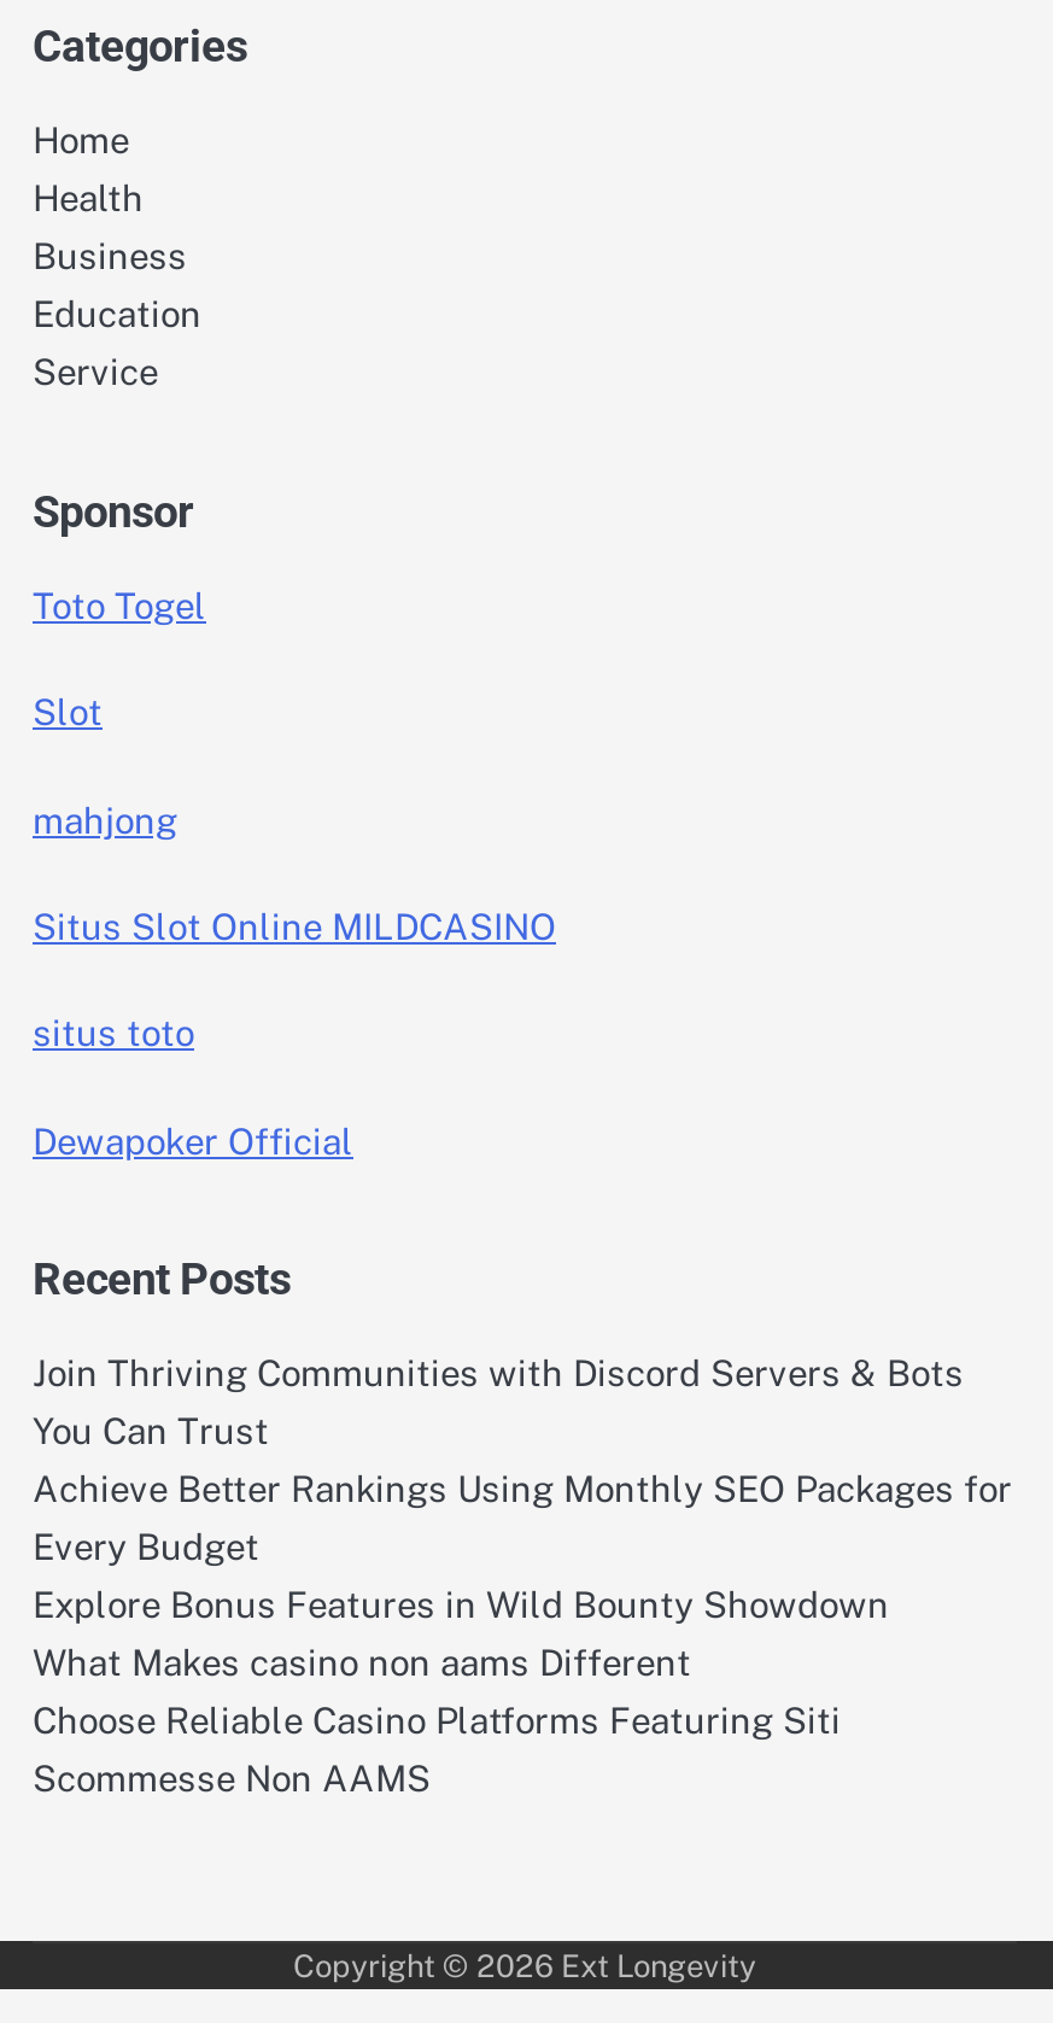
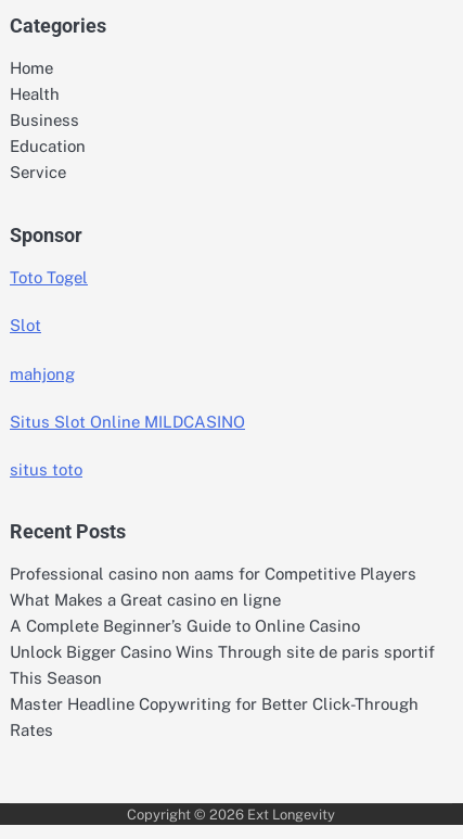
- Dewapoker Official

- Join Thriving Communities with Discord Servers & Bots
- You Can Trust
- Achieve Better Rankings Using Monthly SEO Packages for
- Every Budget
- Explore Bonus Features in Wild Bounty Showdown
- What Makes casino non aams Different
- Choose Reliable Casino Platforms Featuring Siti
- Scommesse Non AAMS
+ Professional casino non aams for Competitive Players
+ What Makes a Great casino en ligne
+ A Complete Beginner’s Guide to Online Casino
+ Unlock Bigger Casino Wins Through site de paris sportif
+ This Season
+ Master Headline Copywriting for Better Click-Through
+ Rates
